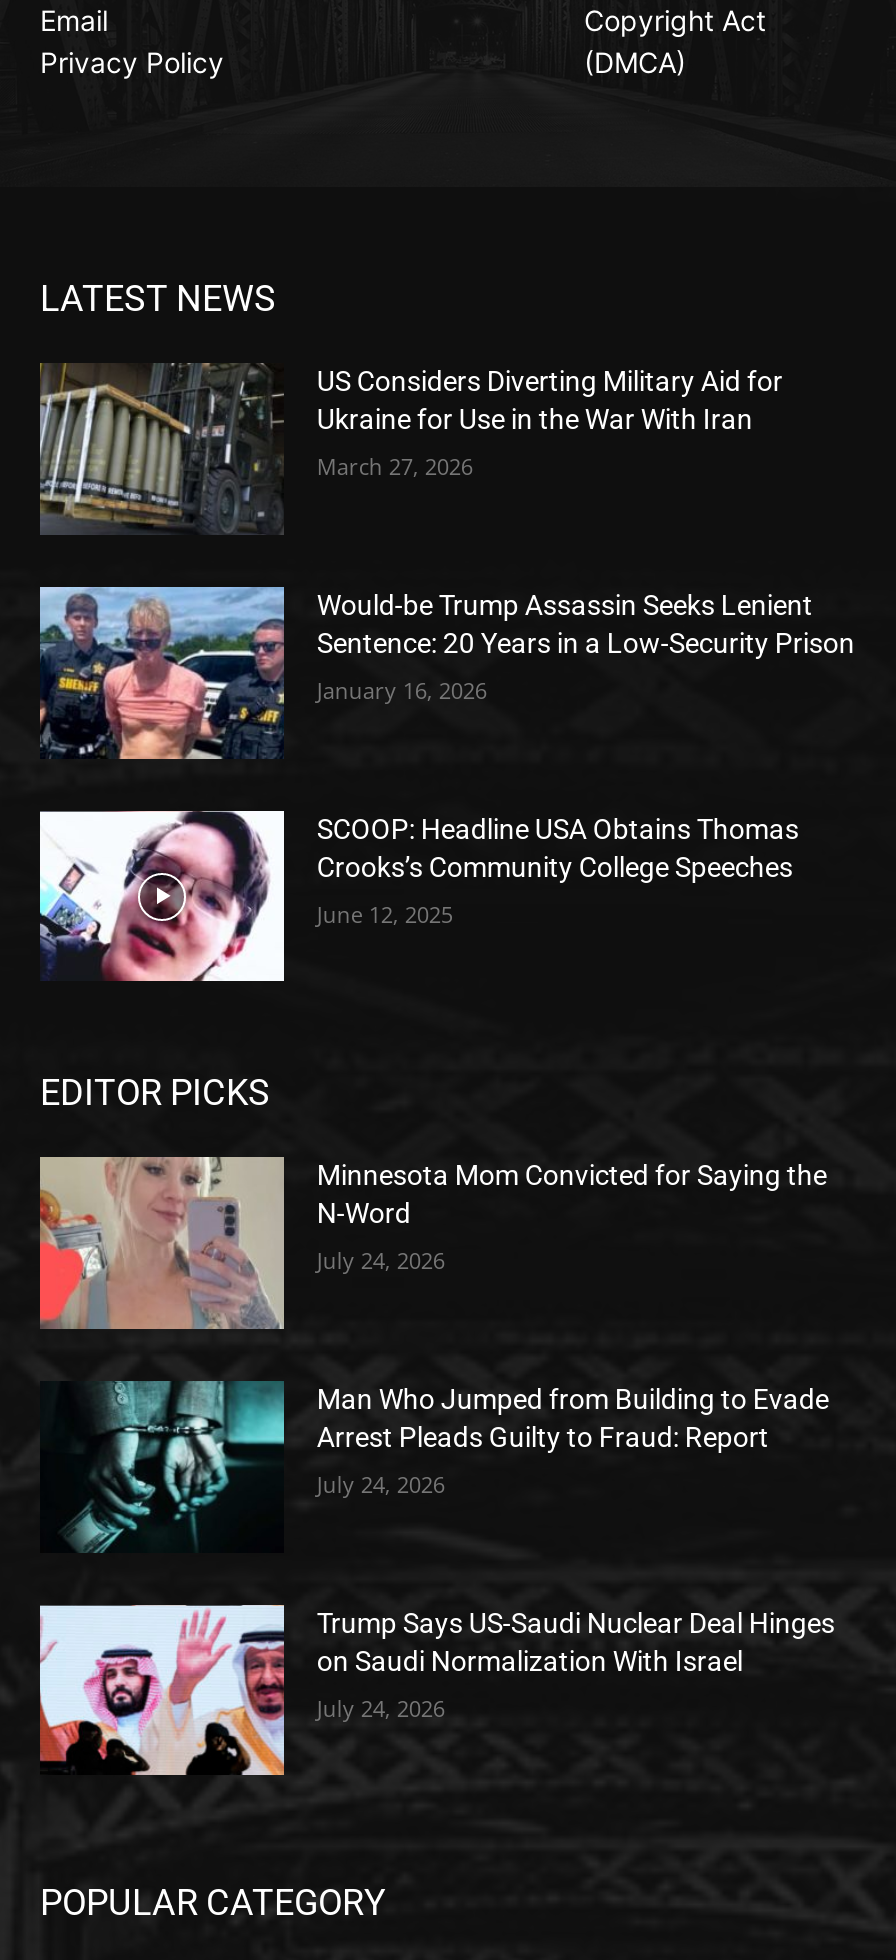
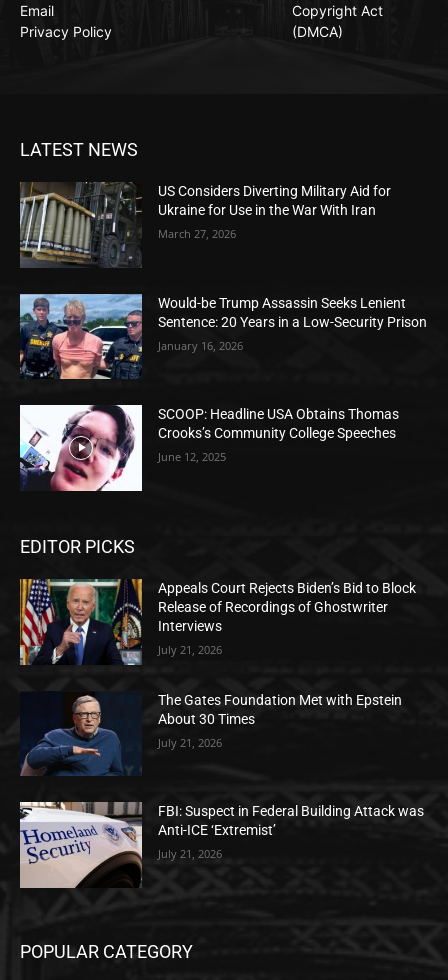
- [image]
- Minnesota Mom Convicted for Saying the
- N-Word
+ [image]
+ Appeals Court Rejects Biden’s Bid to Block
+ Release of Recordings of Ghostwriter
+ Interviews

- July 24, 2026
+ July 21, 2026

- [image]
- Man Who Jumped from Building to Evade
- Arrest Pleads Guilty to Fraud: Report
+ [image]
+ The Gates Foundation Met with Epstein
+ About 30 Times

- July 24, 2026
+ July 21, 2026

- [image]
- Trump Says US-Saudi Nuclear Deal Hinges
- on Saudi Normalization With Israel
+ [image]
+ FBI: Suspect in Federal Building Attack was
+ Anti-ICE ‘Extremist’

- July 24, 2026
+ July 21, 2026
